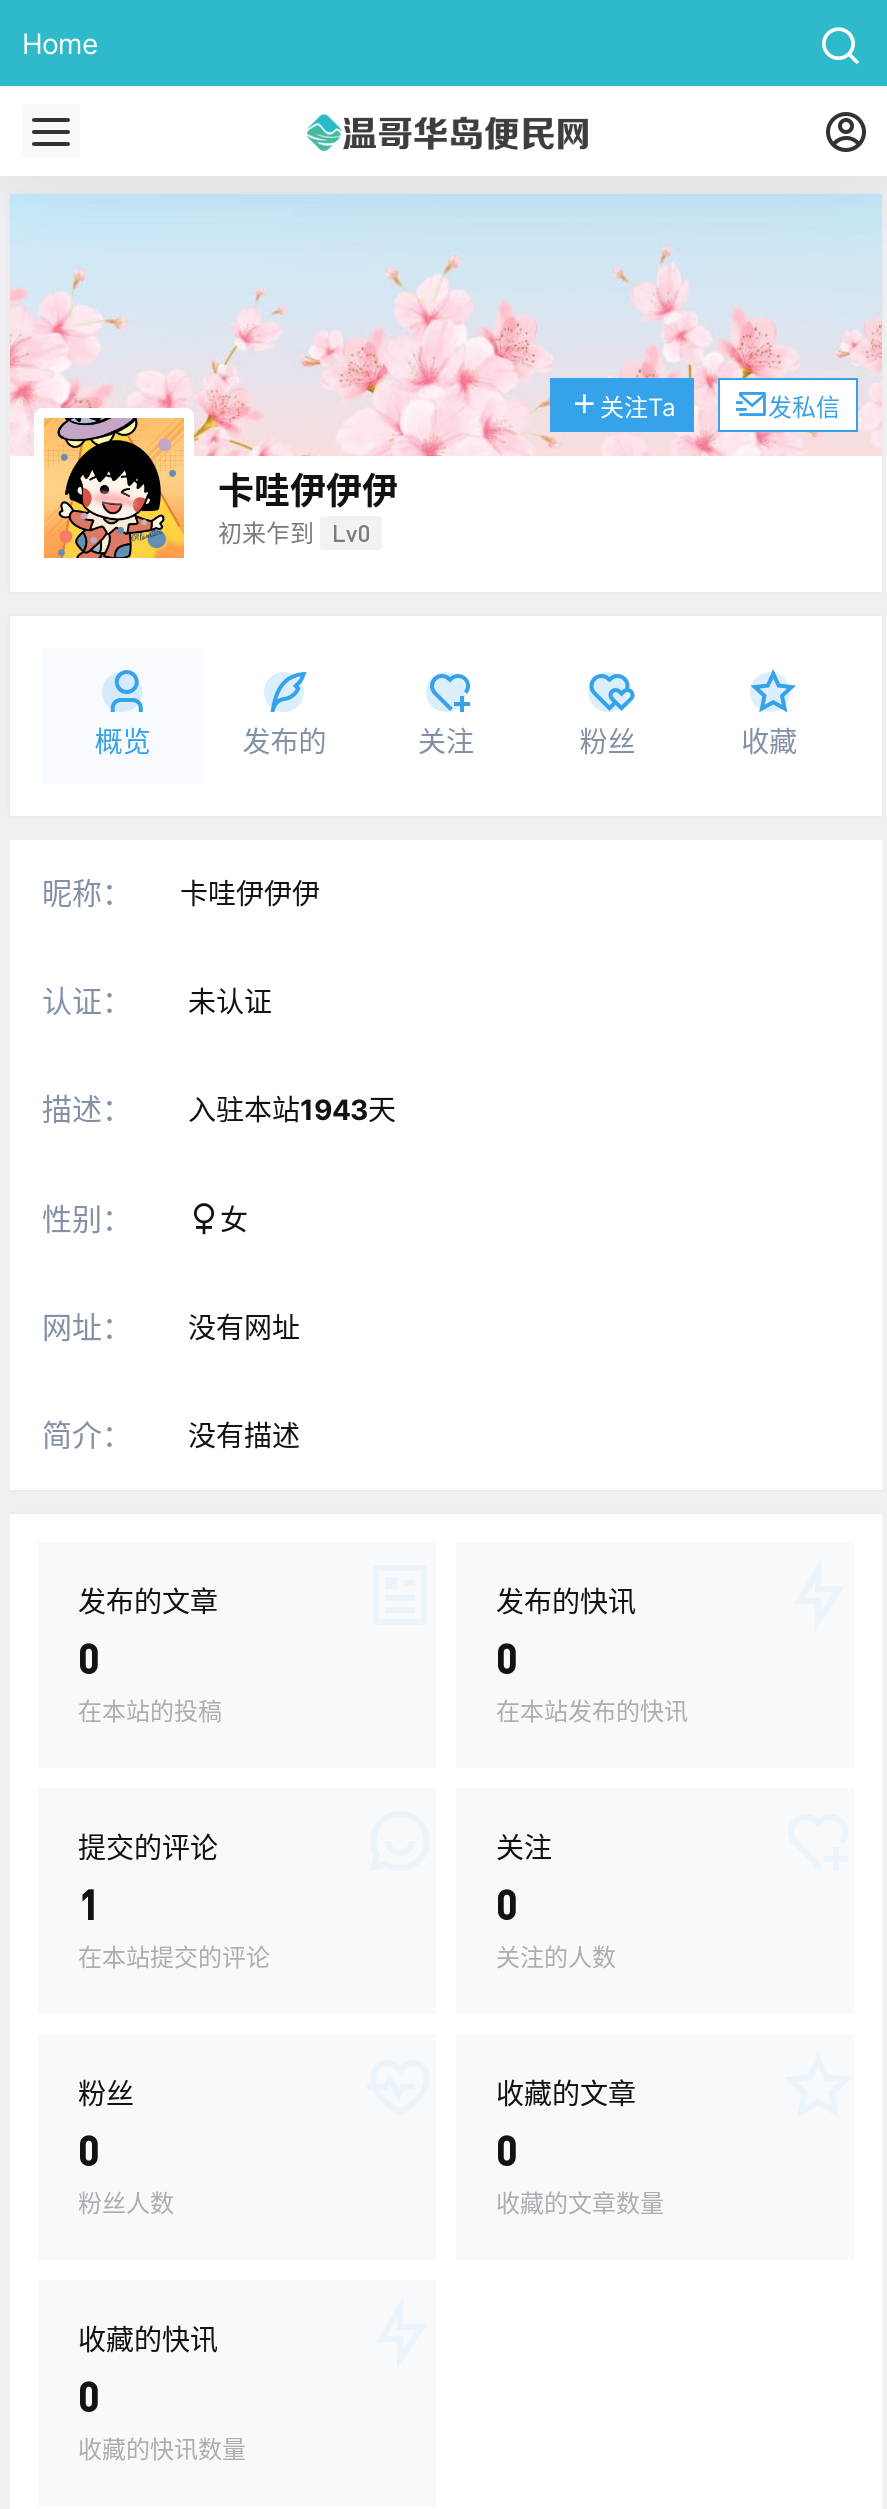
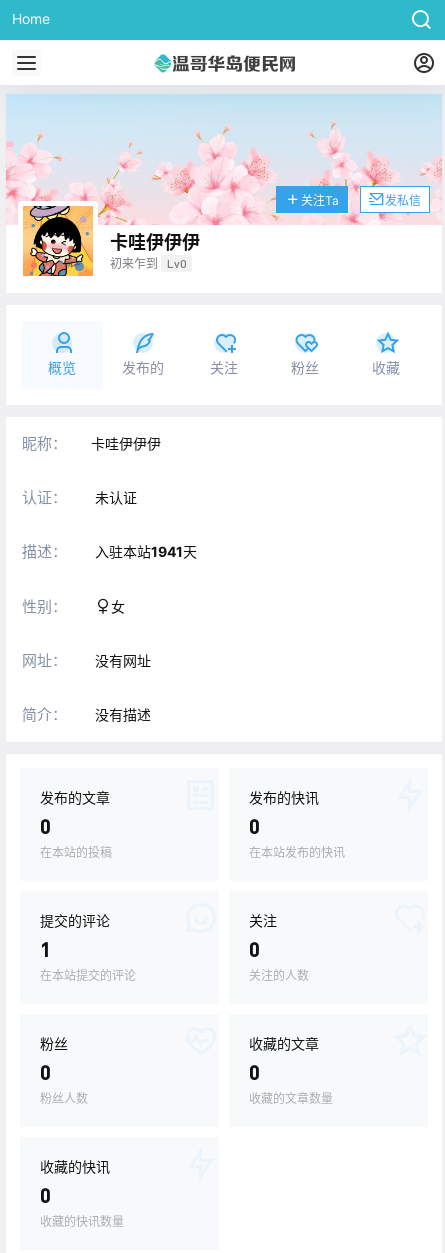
- 描述： 入驻本站1943天
+ 描述： 入驻本站1941天
